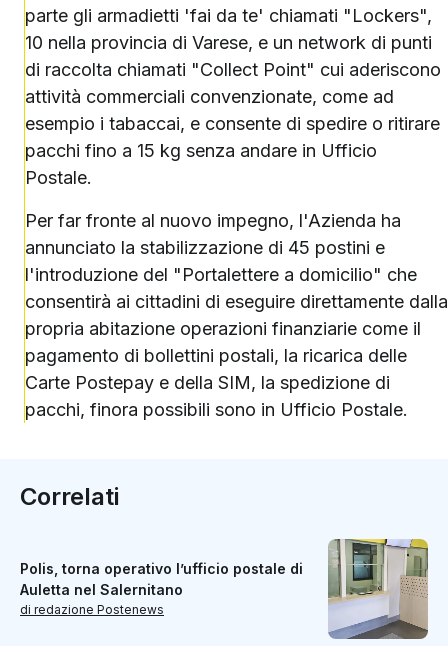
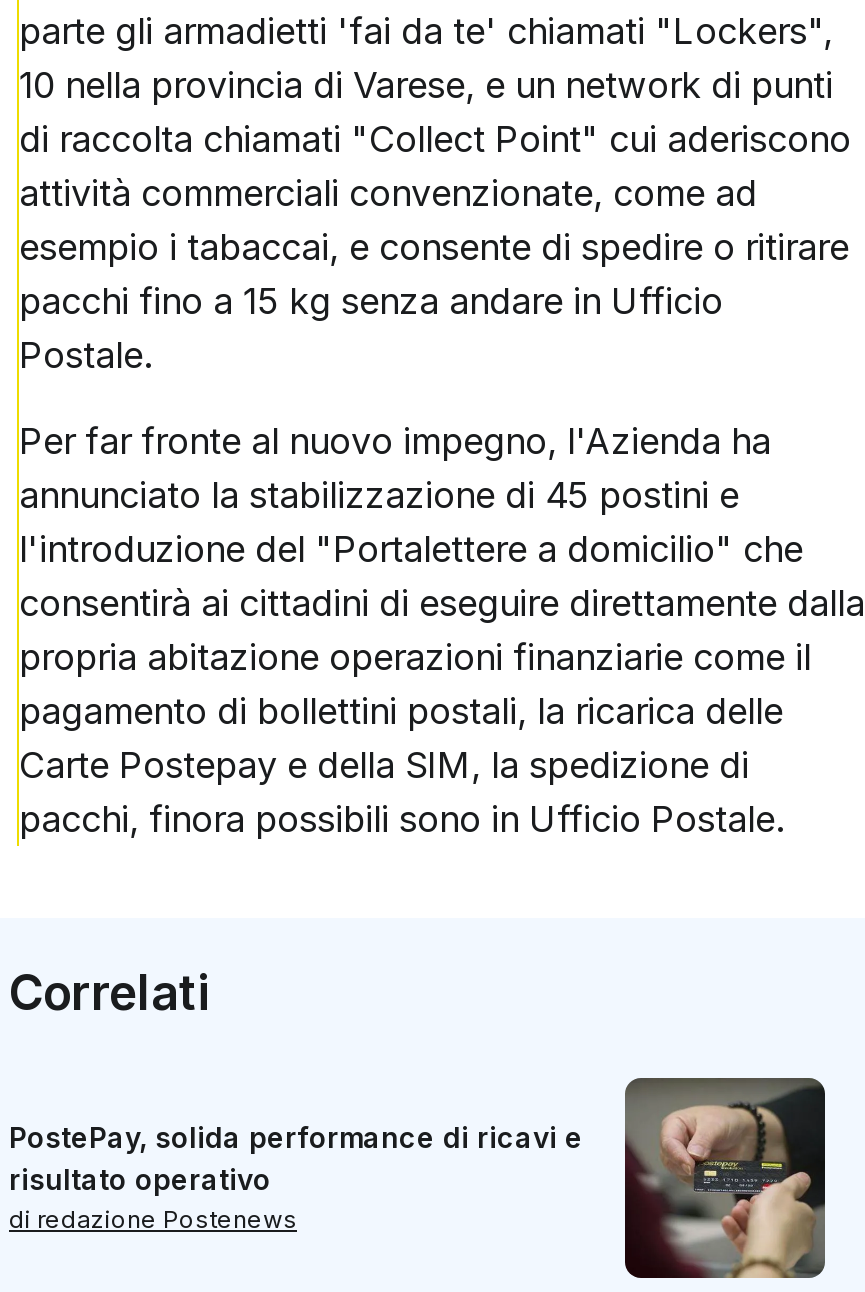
- [image]
- Polis, torna operativo l’ufficio postale di
- Auletta nel Salernitano
+ [image]
+ PostePay, solida performance di ricavi e
+ risultato operativo
